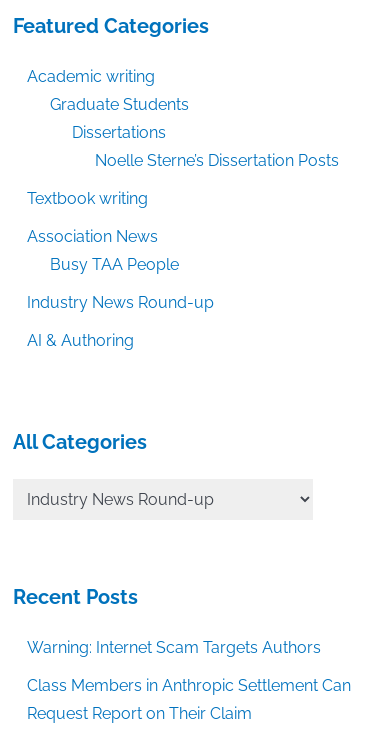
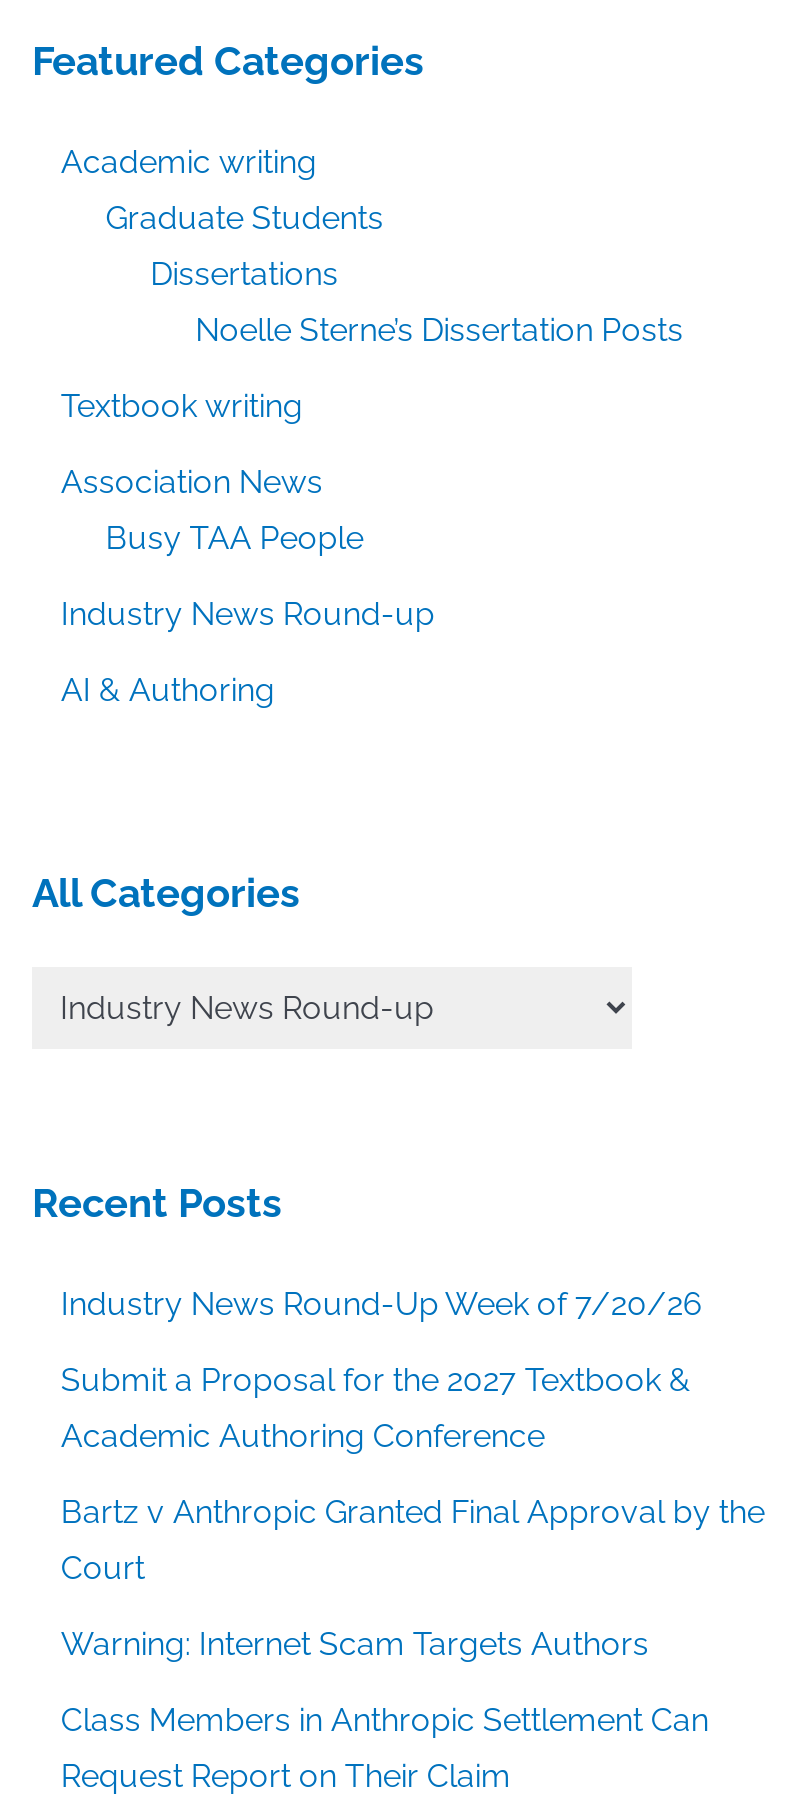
+ Industry News Round-Up Week of 7/20/26
+ Submit a Proposal for the 2027 Textbook &
+ Academic Authoring Conference
+ Bartz v Anthropic Granted Final Approval by the
+ Court
